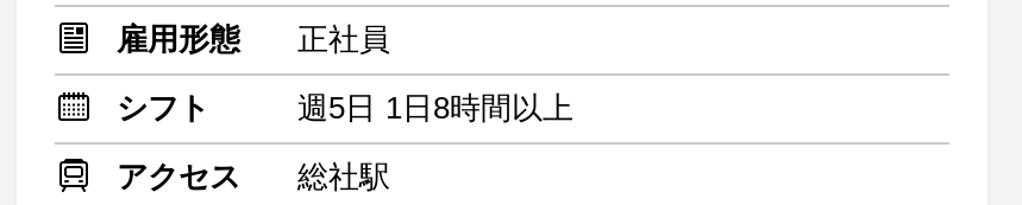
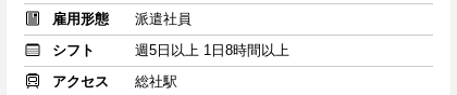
- 正社員
+ 派遣社員

- 週5日 1日8時間以上
+ 週5日以上 1日8時間以上
